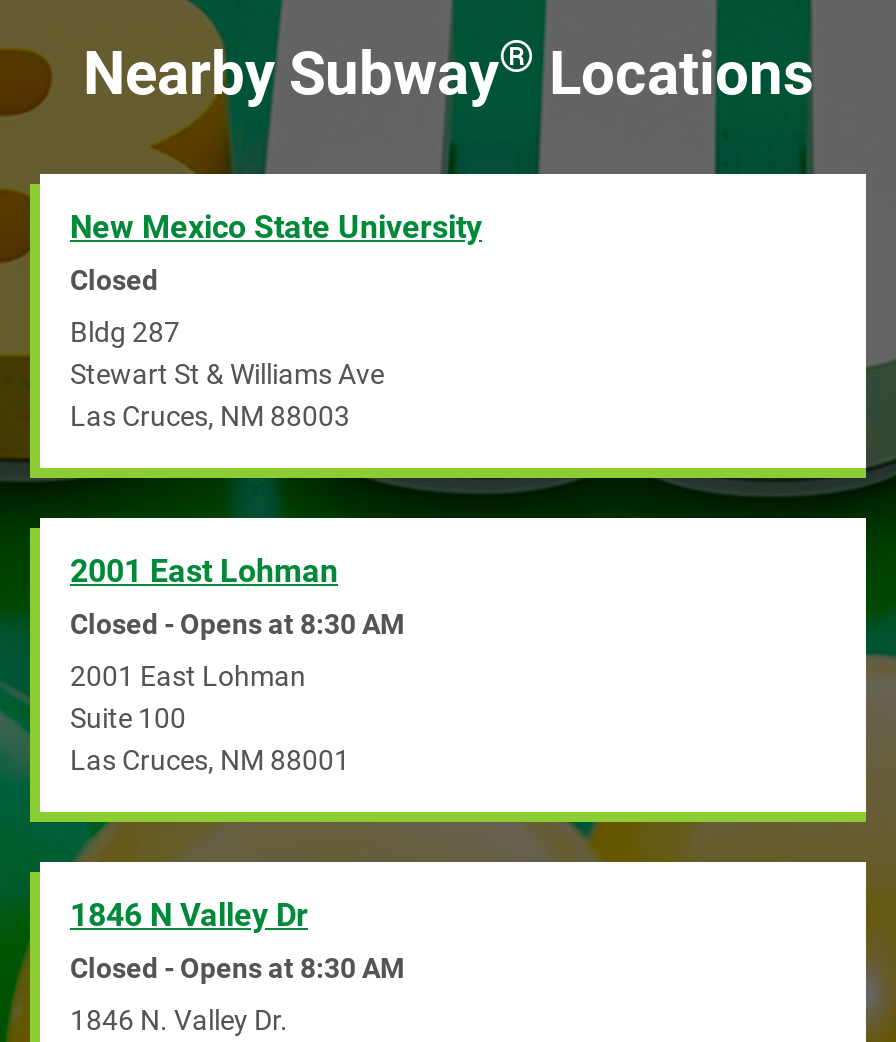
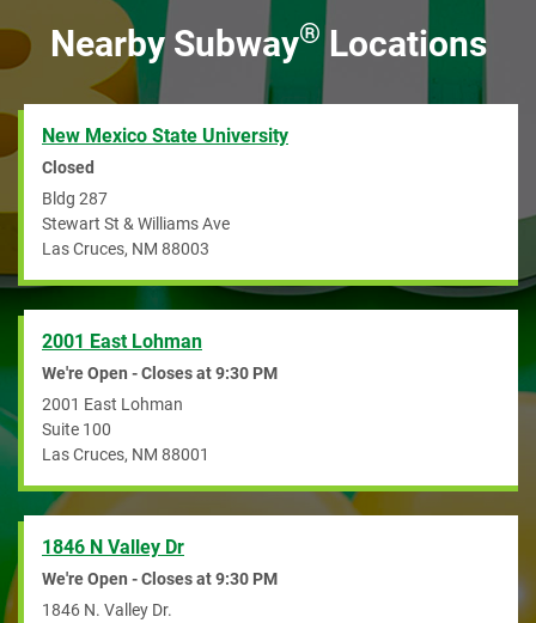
- Closed - Opens at 8:30 AM
+ We're Open - Closes at 9:30 PM

- Closed - Opens at 8:30 AM
+ We're Open - Closes at 9:30 PM
